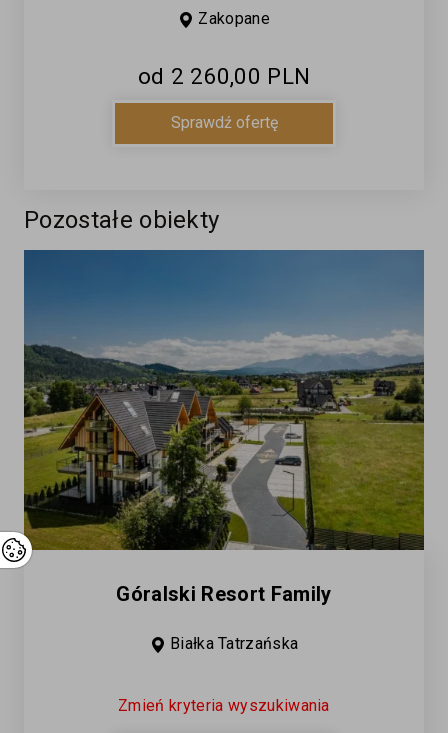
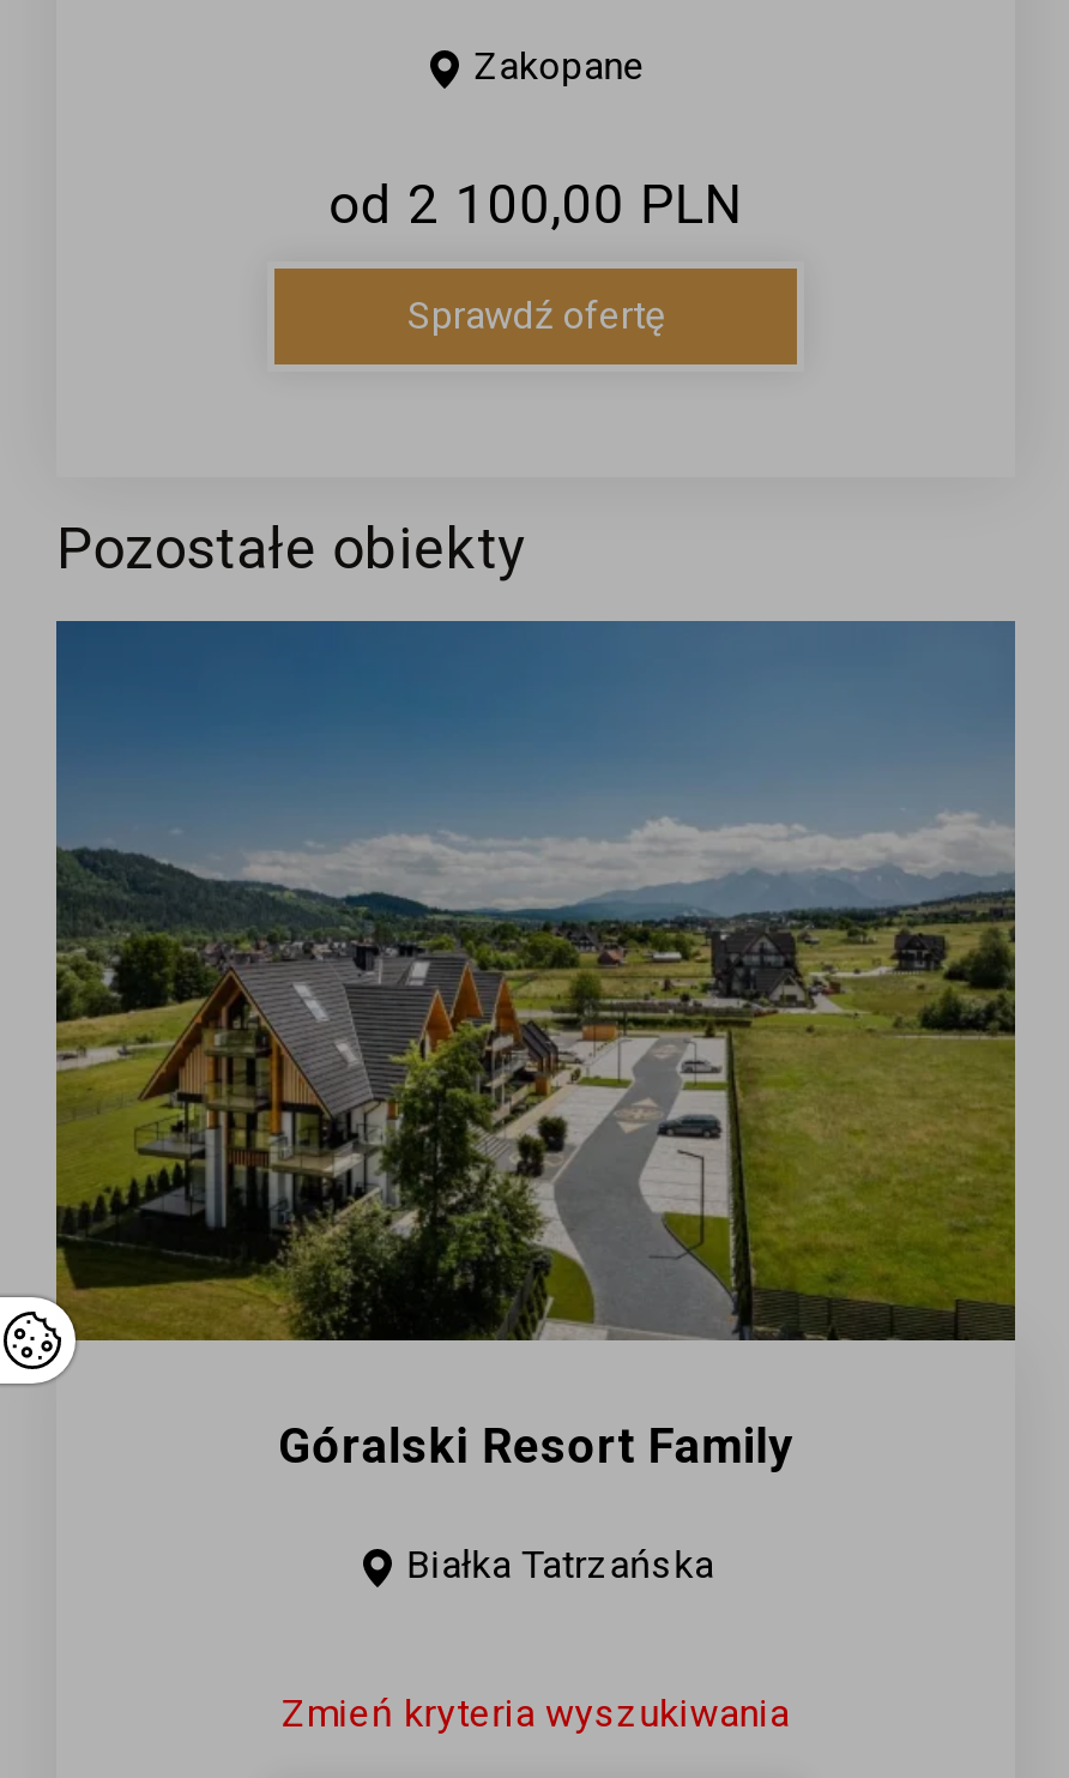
- od 2 260,00 PLN
+ od 2 100,00 PLN
